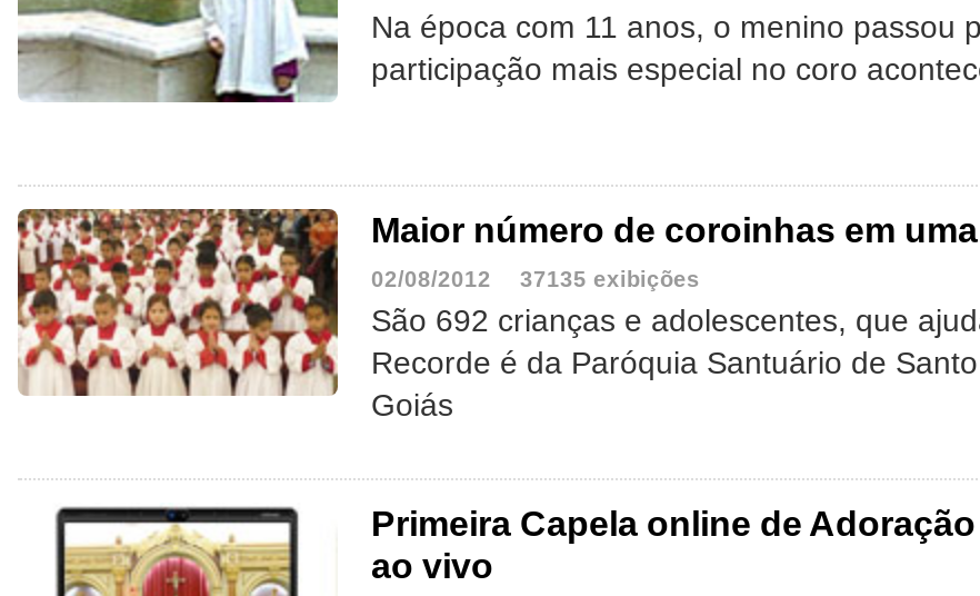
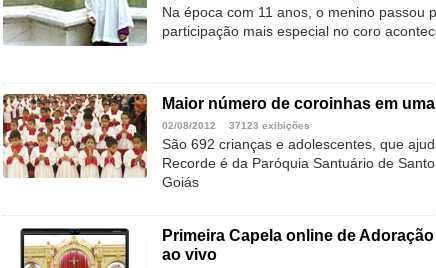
- 02/08/2012 37135 exibições
+ 02/08/2012 37123 exibições
